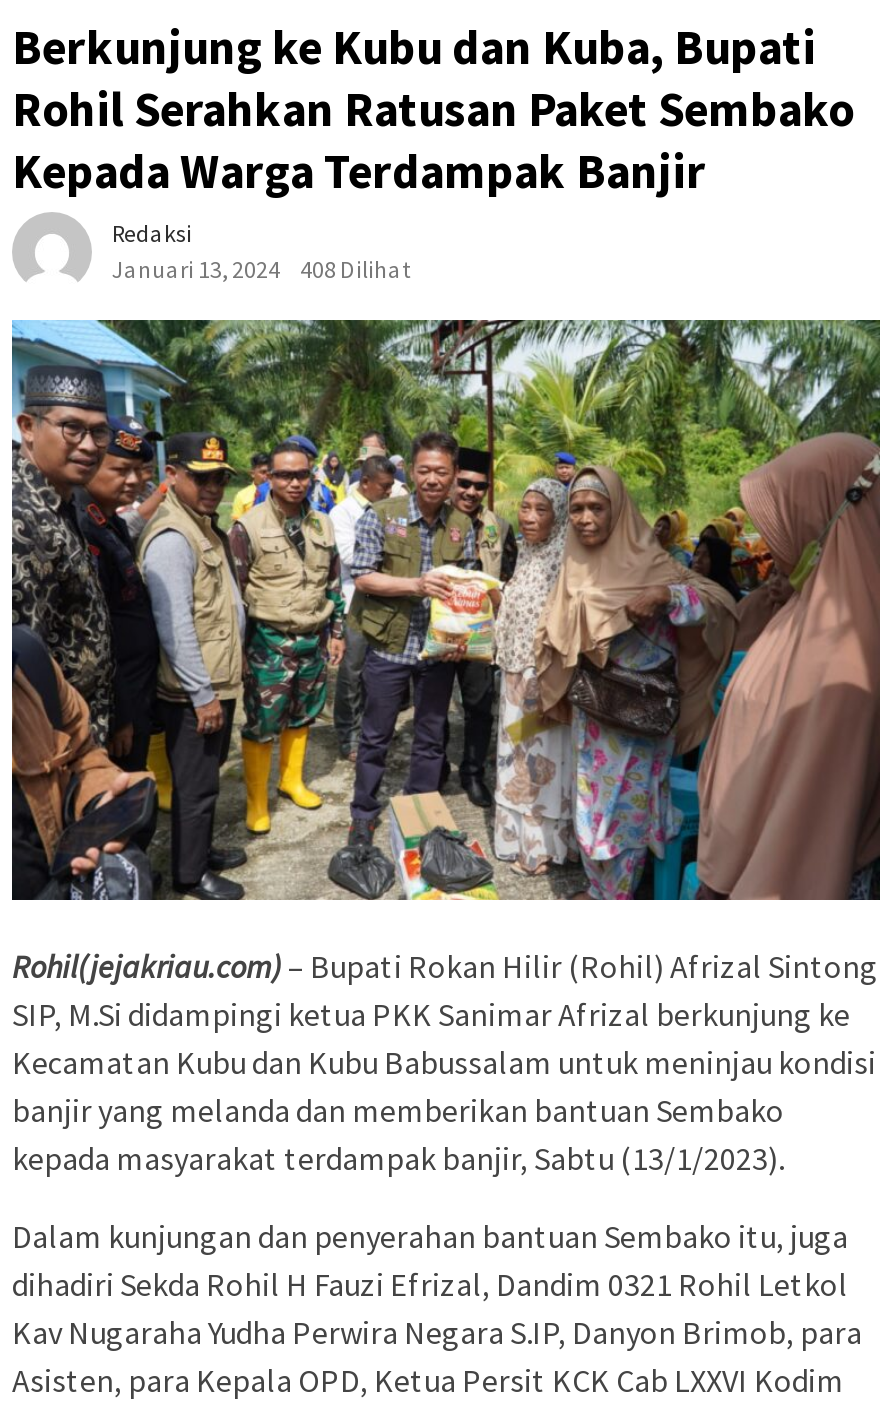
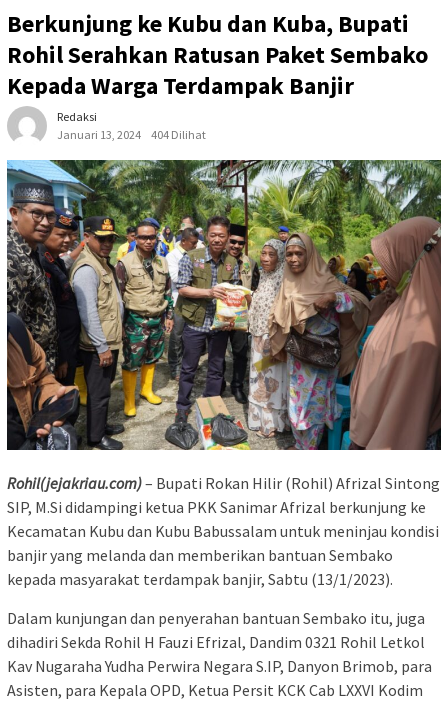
- Januari 13, 2024 408 Dilihat
+ Januari 13, 2024 404 Dilihat
